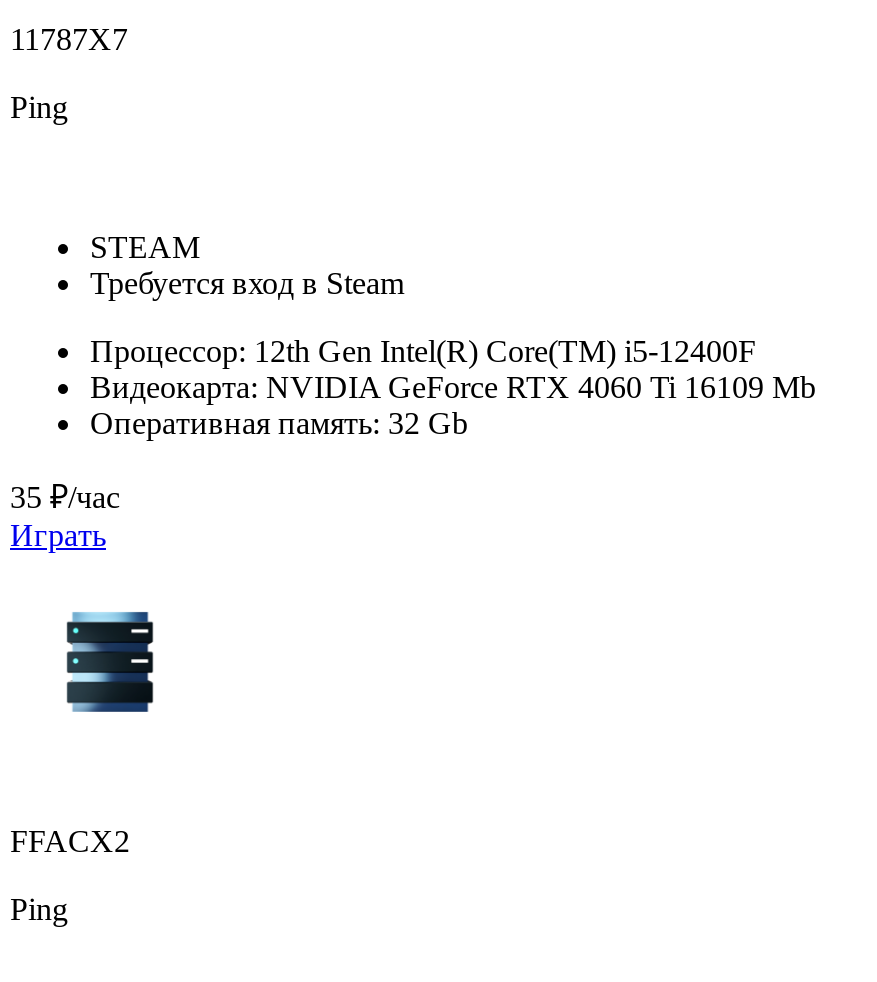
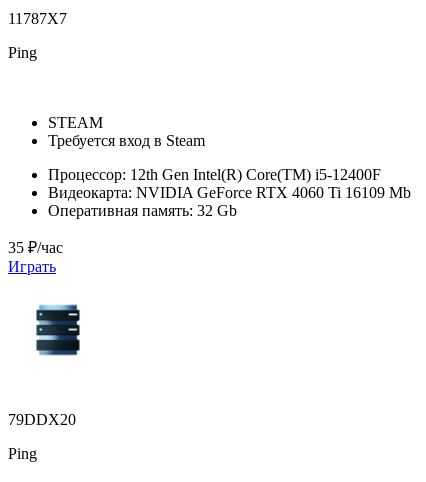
- FFACX2
+ 79DDX20
